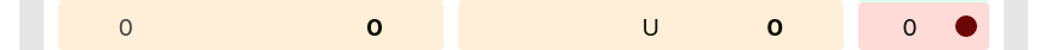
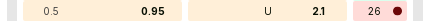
- 0
+ 0.5

- 0
+ 0.95

- 0
+ 2.1

- 0
+ 26
